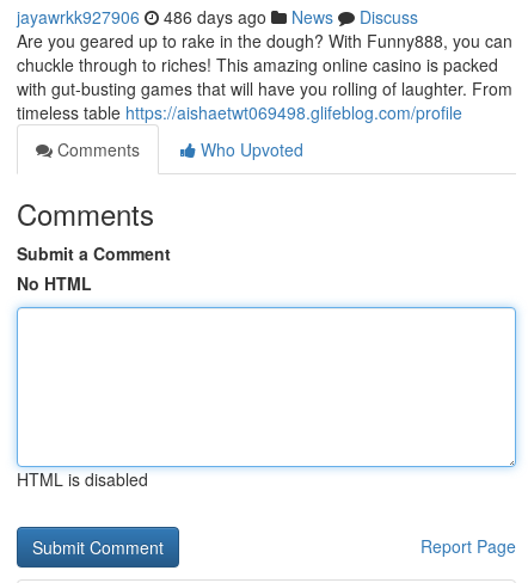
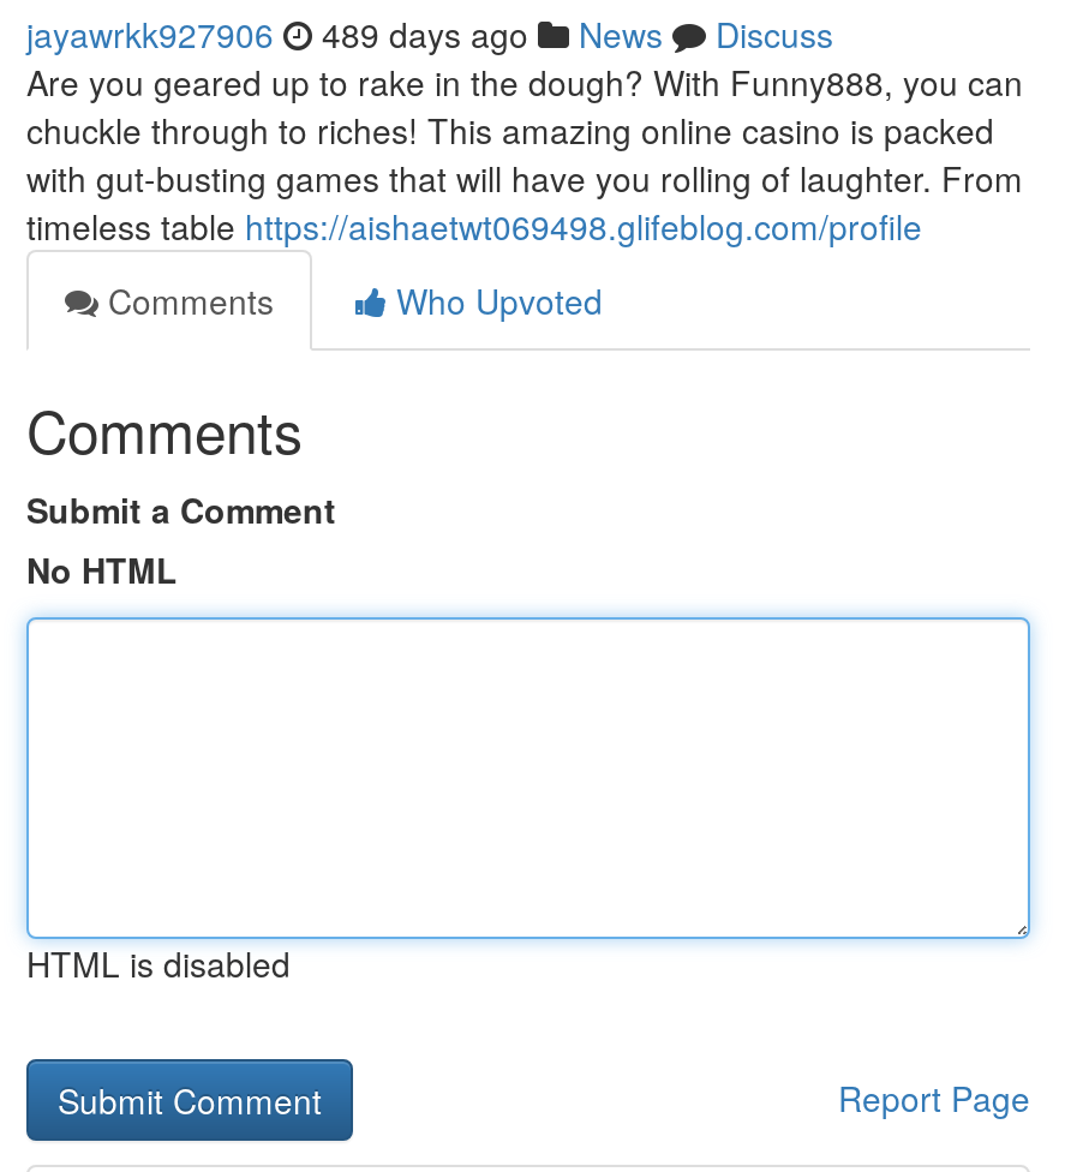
- jayawrkk927906 486 days ago News Discuss
+ jayawrkk927906 489 days ago News Discuss
